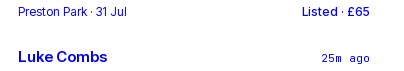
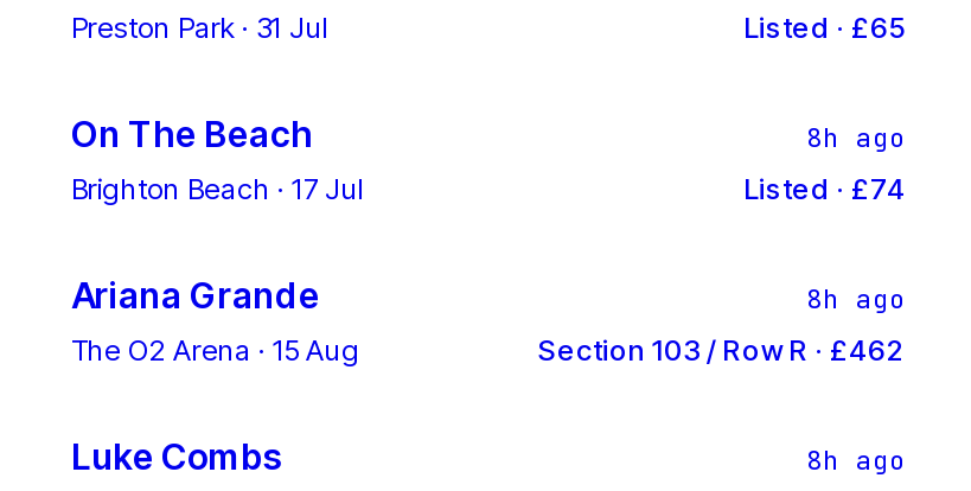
+ On The Beach
+ 8h ago
+ Brighton Beach · 17 Jul
+ Listed · £74
+ Ariana Grande
+ 8h ago
+ The O2 Arena · 15 Aug
+ Section 103 / Row R · £462

- 25m ago
+ 8h ago
